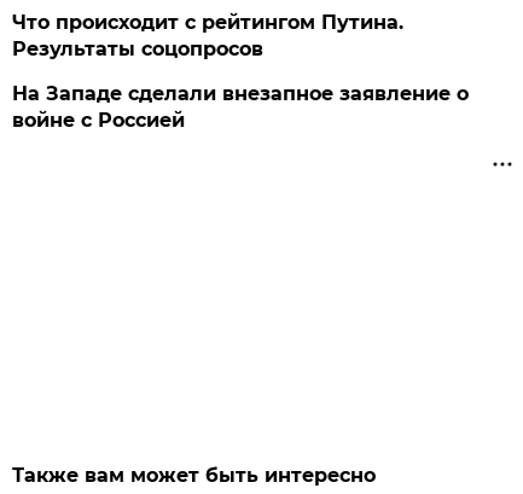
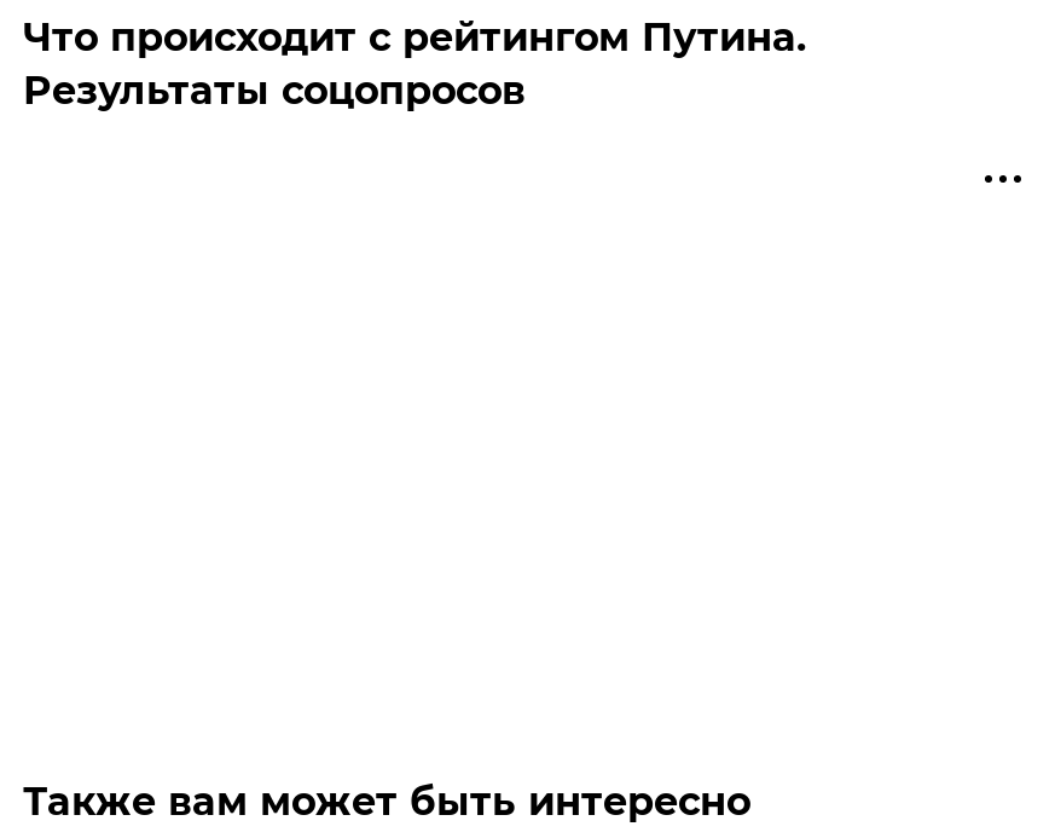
- На Западе сделали внезапное заявление о
- войне с Россией
